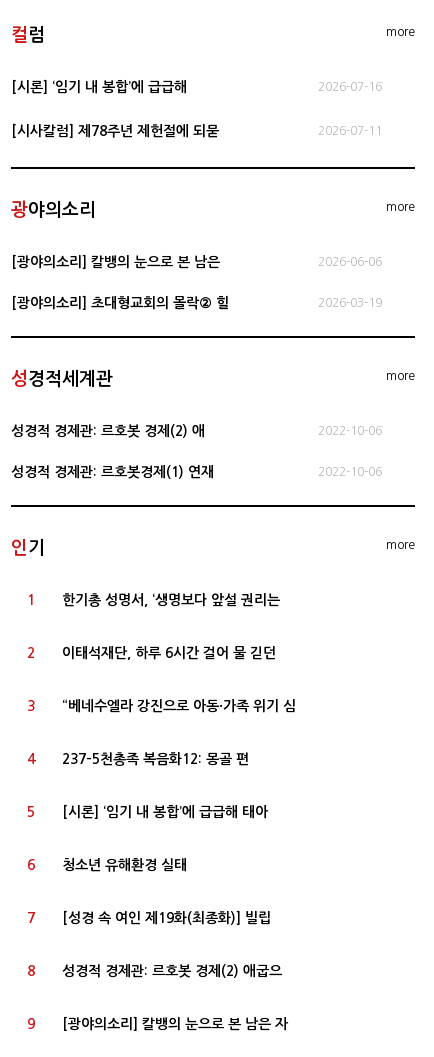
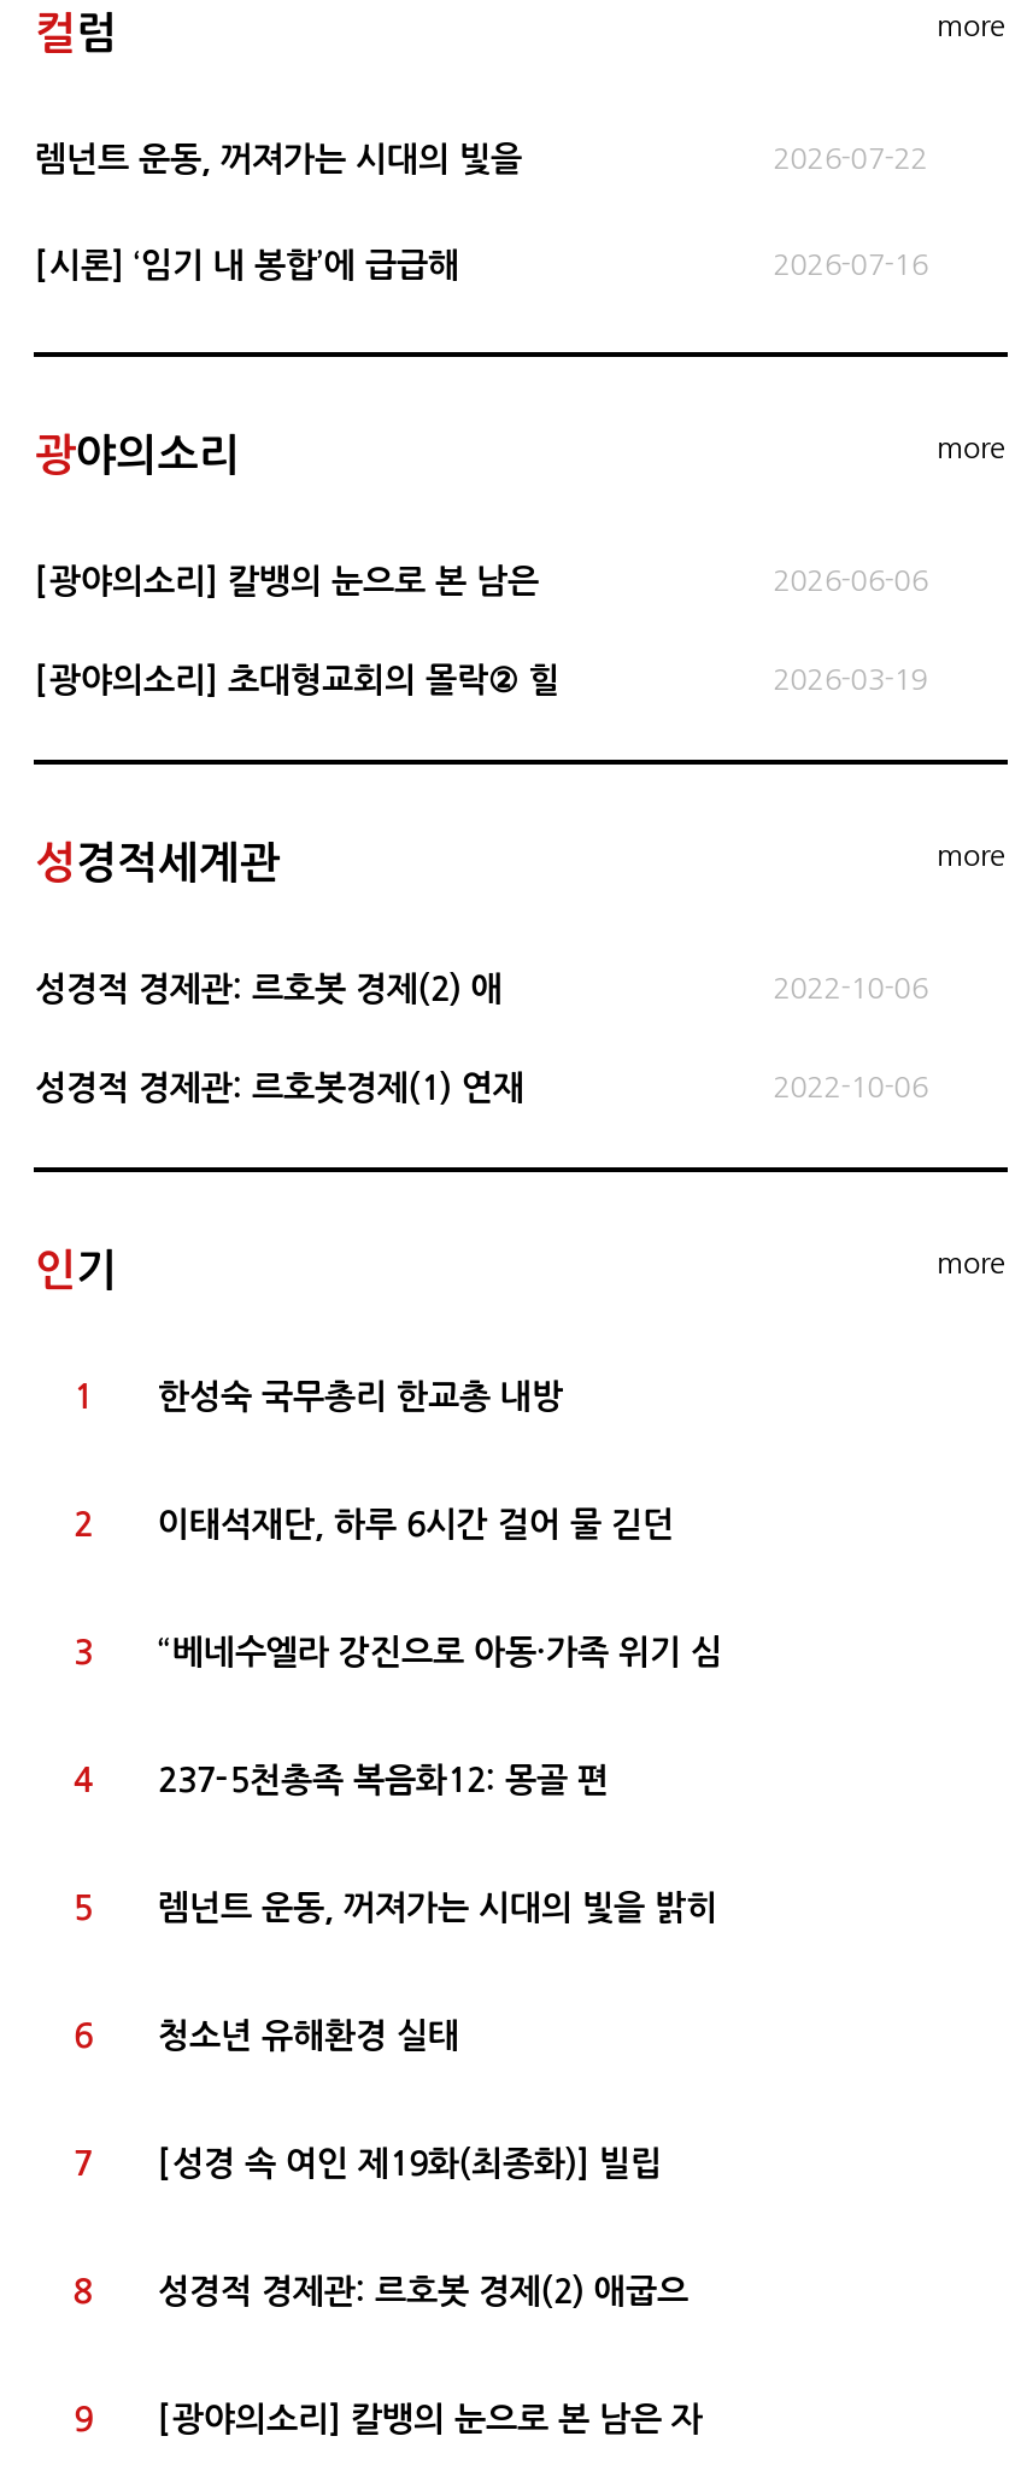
+ 렘넌트 운동, 꺼져가는 시대의 빛을
+ 2026-07-22

moved down: [시론] ‘임기 내 봉합’에 급급해 | 2026-07-16

- [시사칼럼] 제78주년 제헌절에 되묻
- 2026-07-11

- 한기총 성명서, ‘생명보다 앞설 권리는
+ 한성숙 국무총리 한교총 내방

- [시론] ‘임기 내 봉합’에 급급해 태아
+ 렘넌트 운동, 꺼져가는 시대의 빛을 밝히
